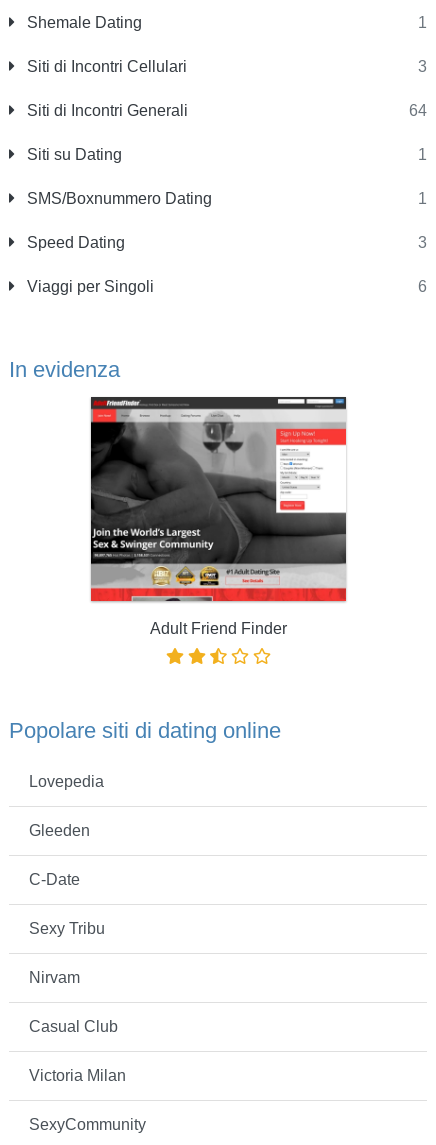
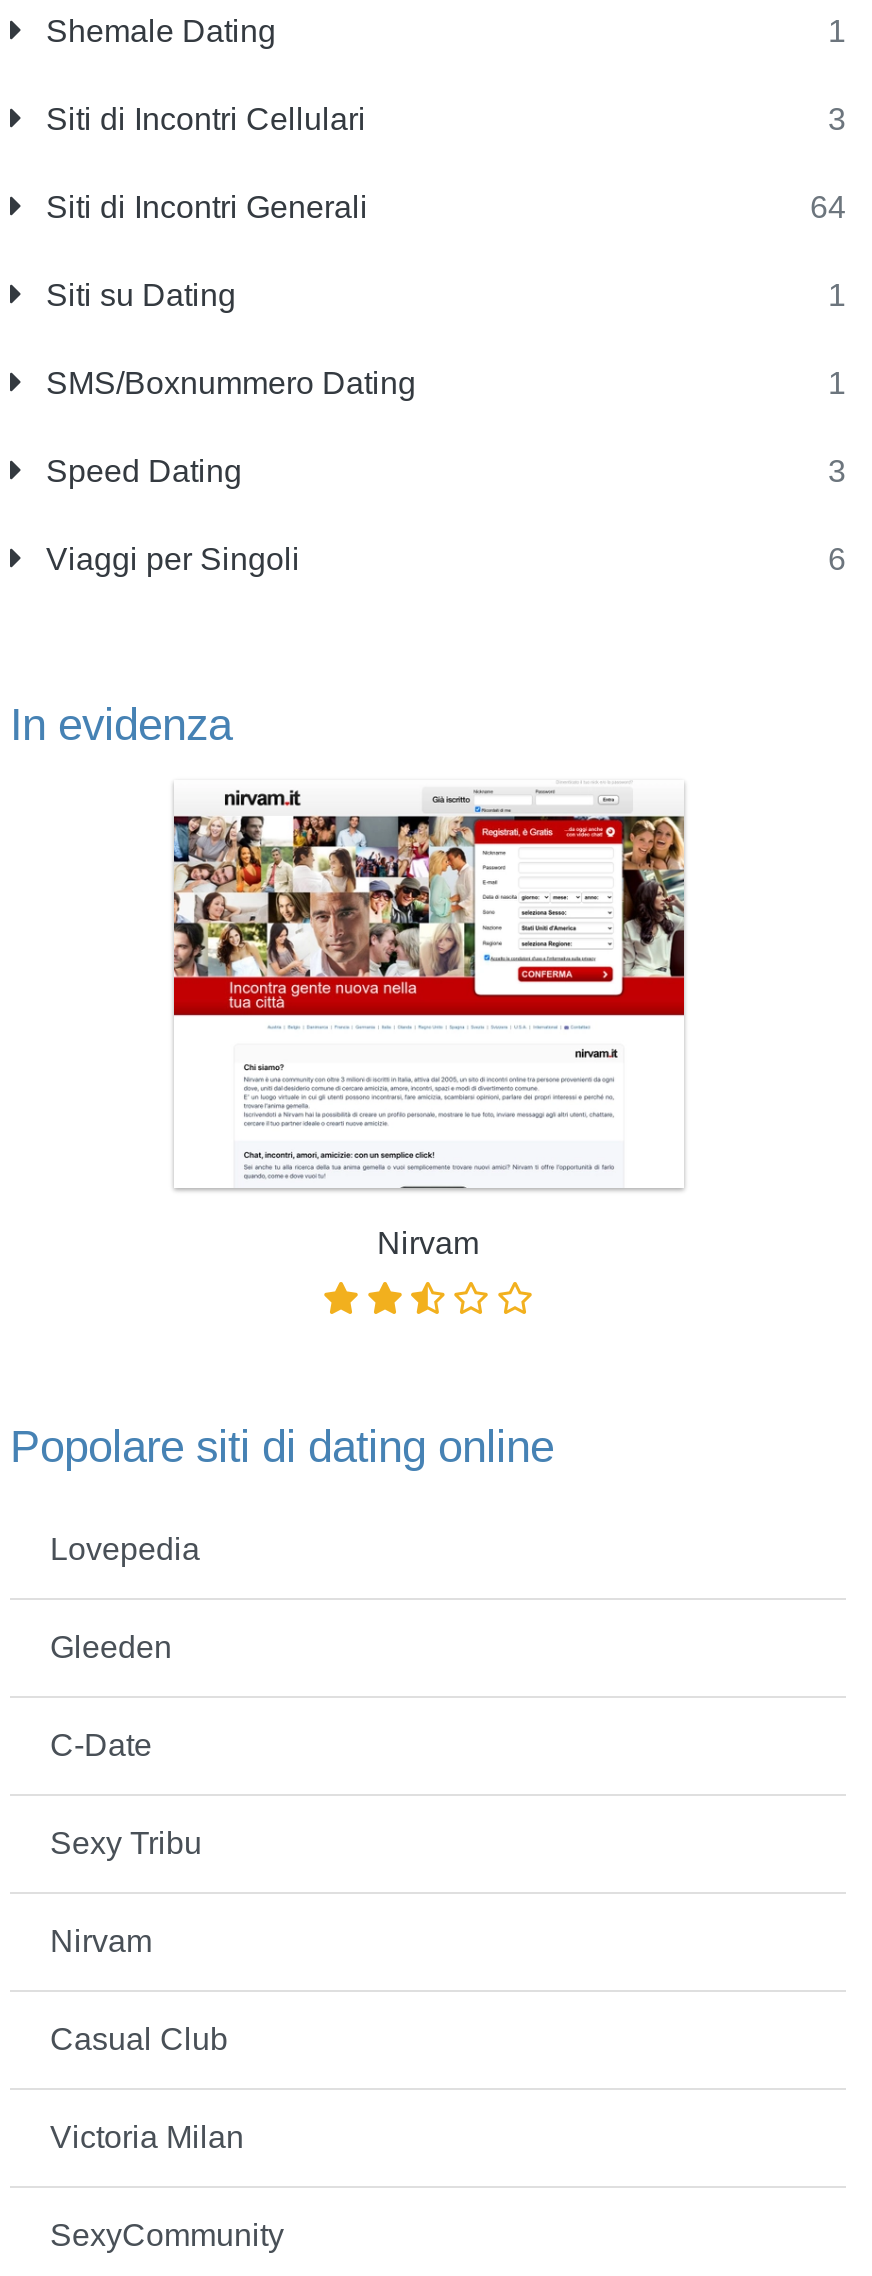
- [image]
- Adult Friend Finder
+ [image]
+ Nirvam
